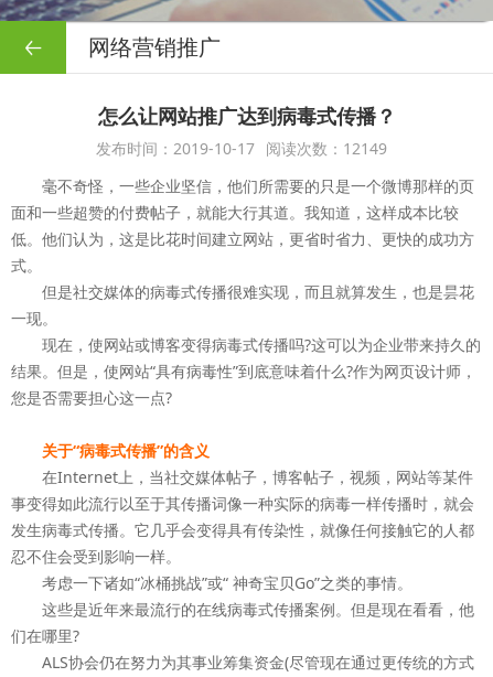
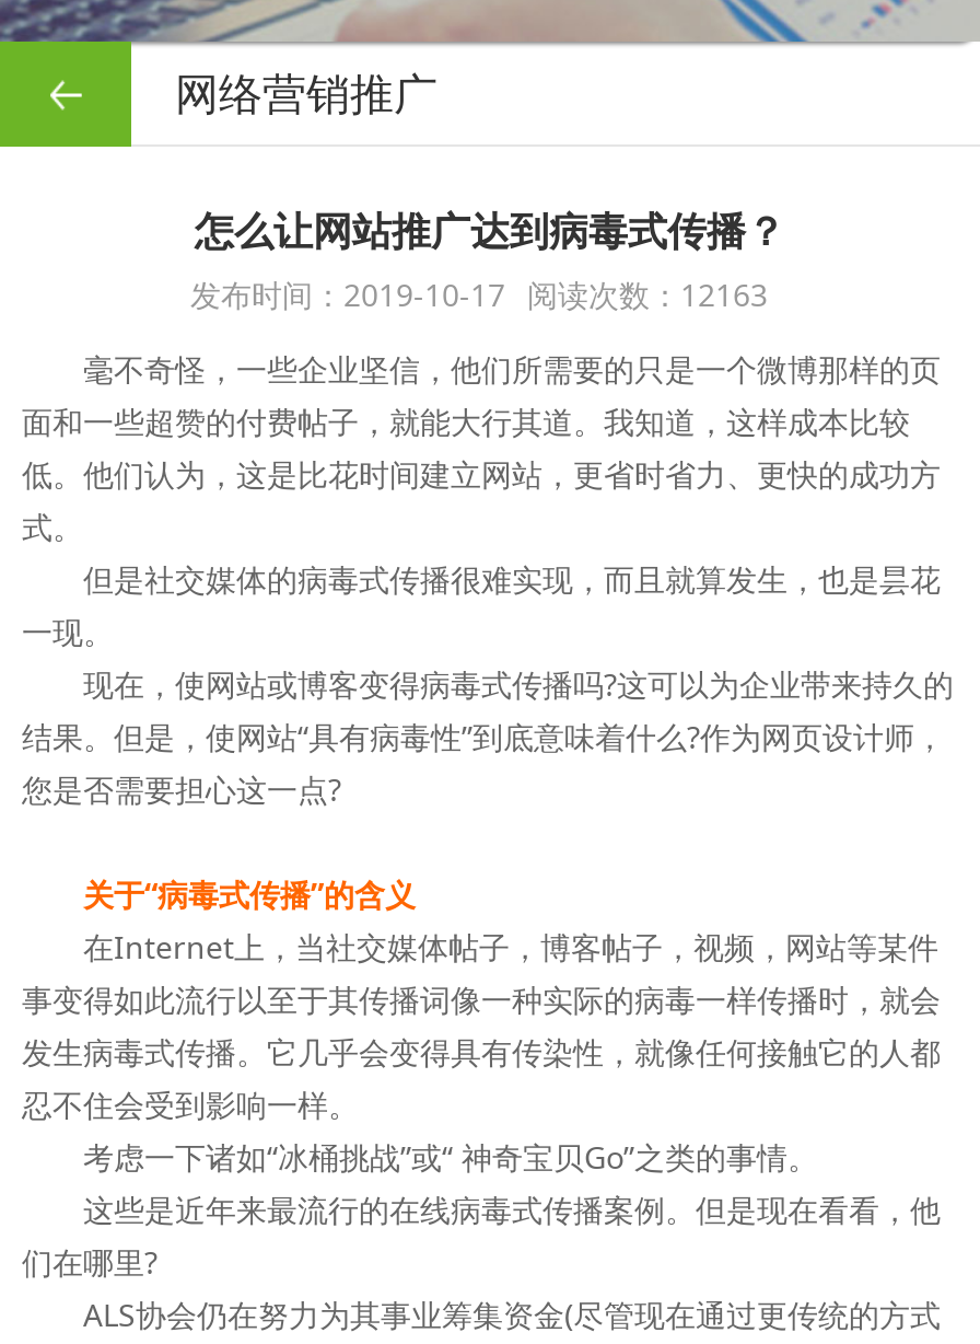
- 发布时间：2019-10-17 阅读次数：12149
+ 发布时间：2019-10-17 阅读次数：12163
